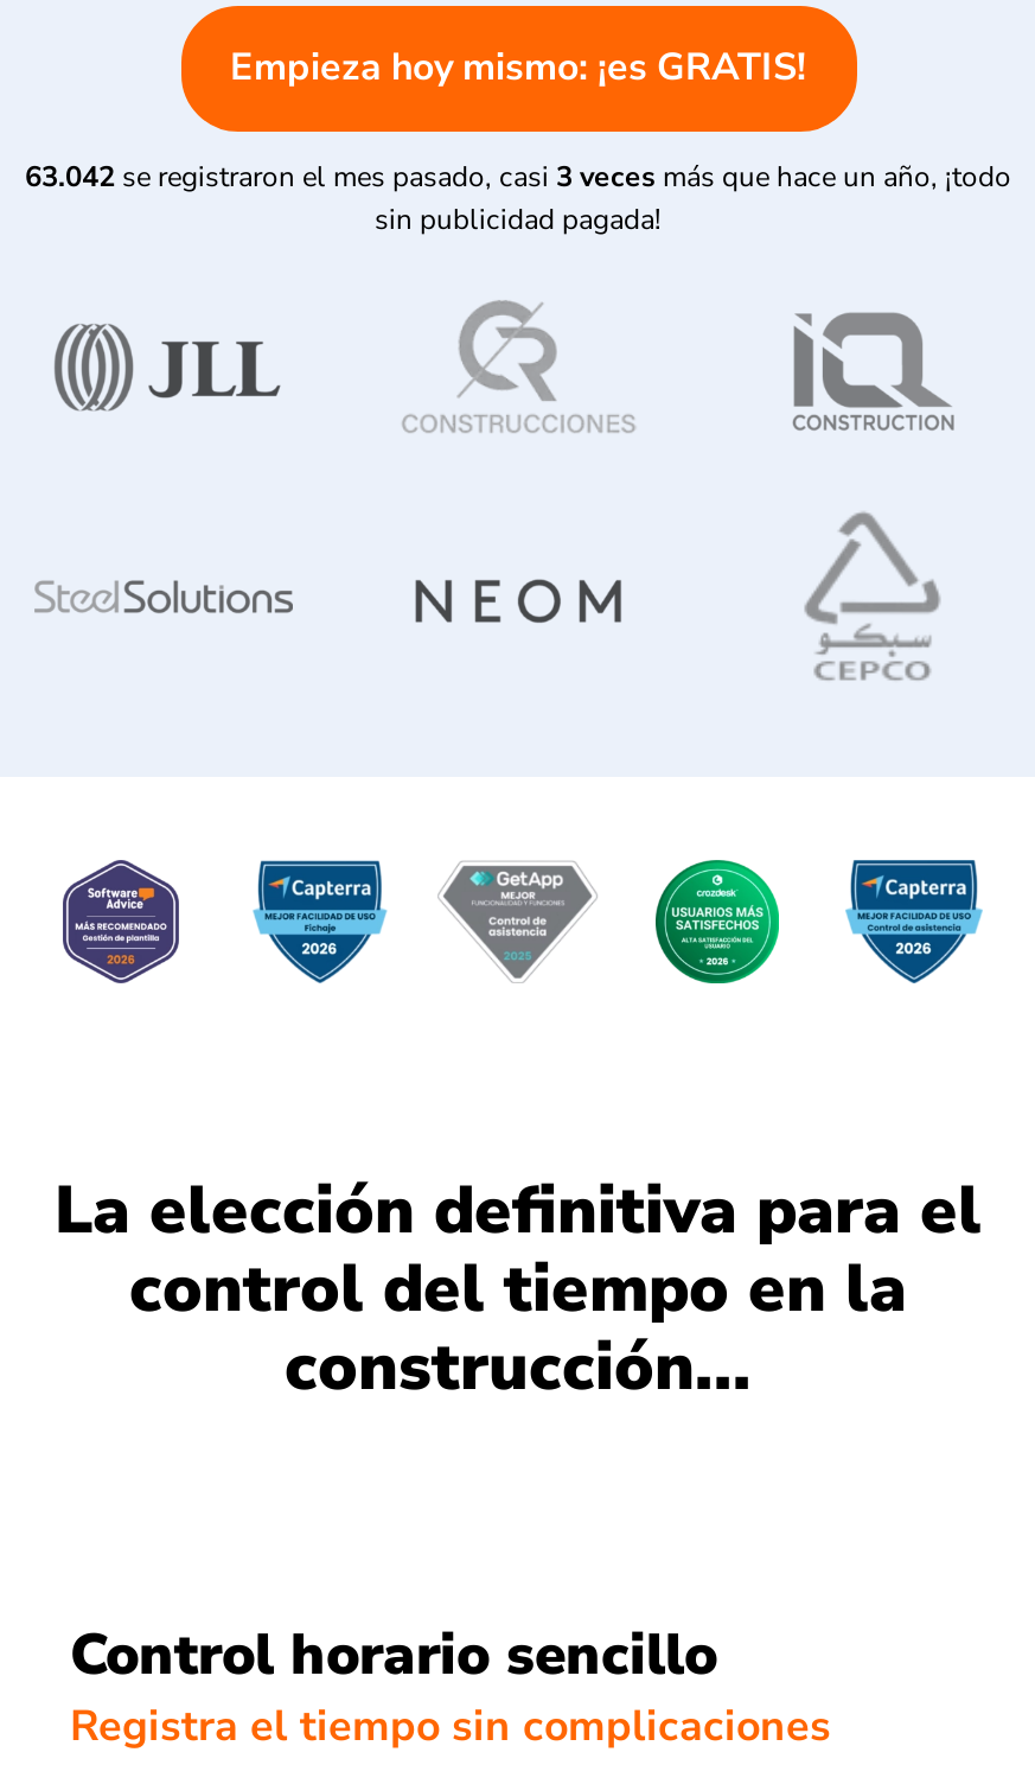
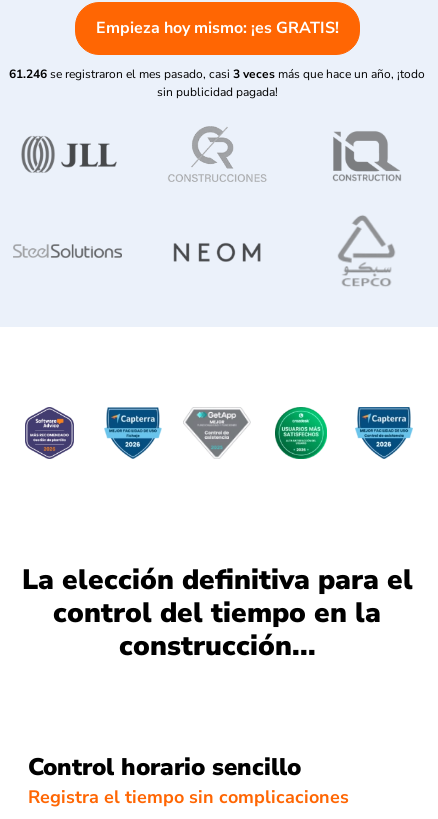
- 63.042 se registraron el mes pasado, casi 3 veces más que hace un año, ¡todo
+ 61.246 se registraron el mes pasado, casi 3 veces más que hace un año, ¡todo

moved down: [image]
